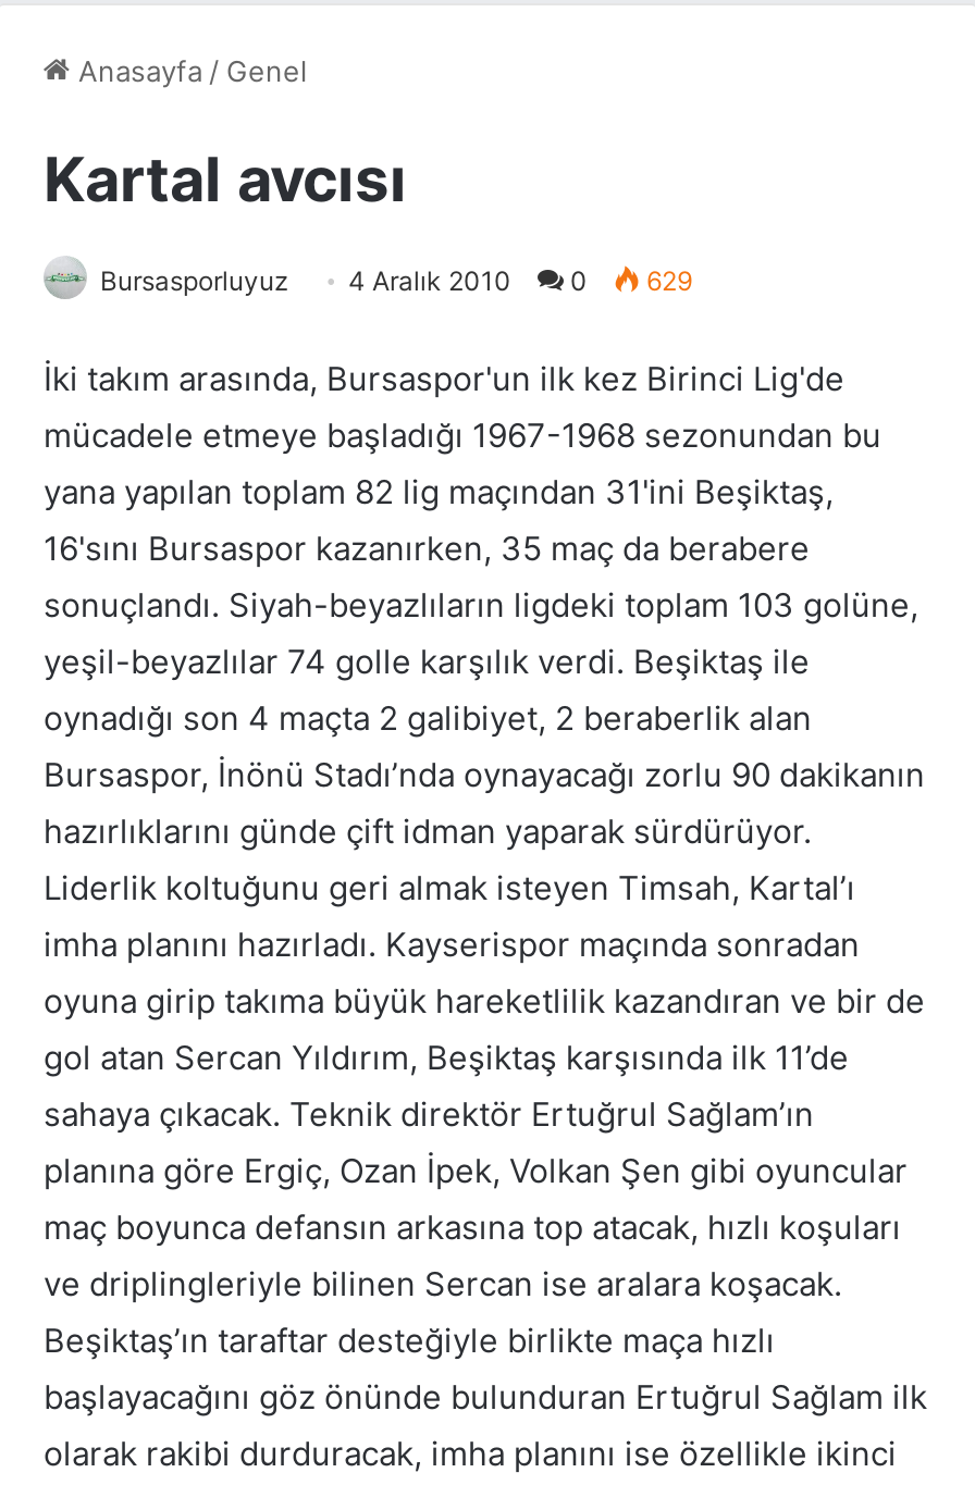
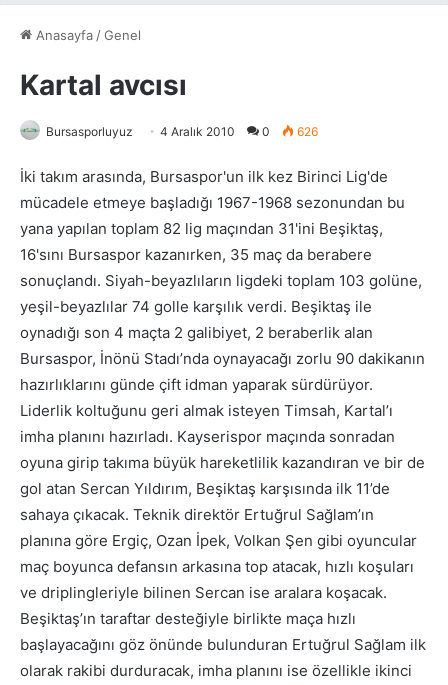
- Bursasporluyuz 4 Aralık 2010 0 629
+ Bursasporluyuz 4 Aralık 2010 0 626
